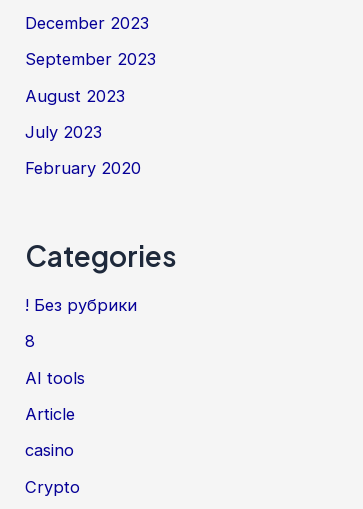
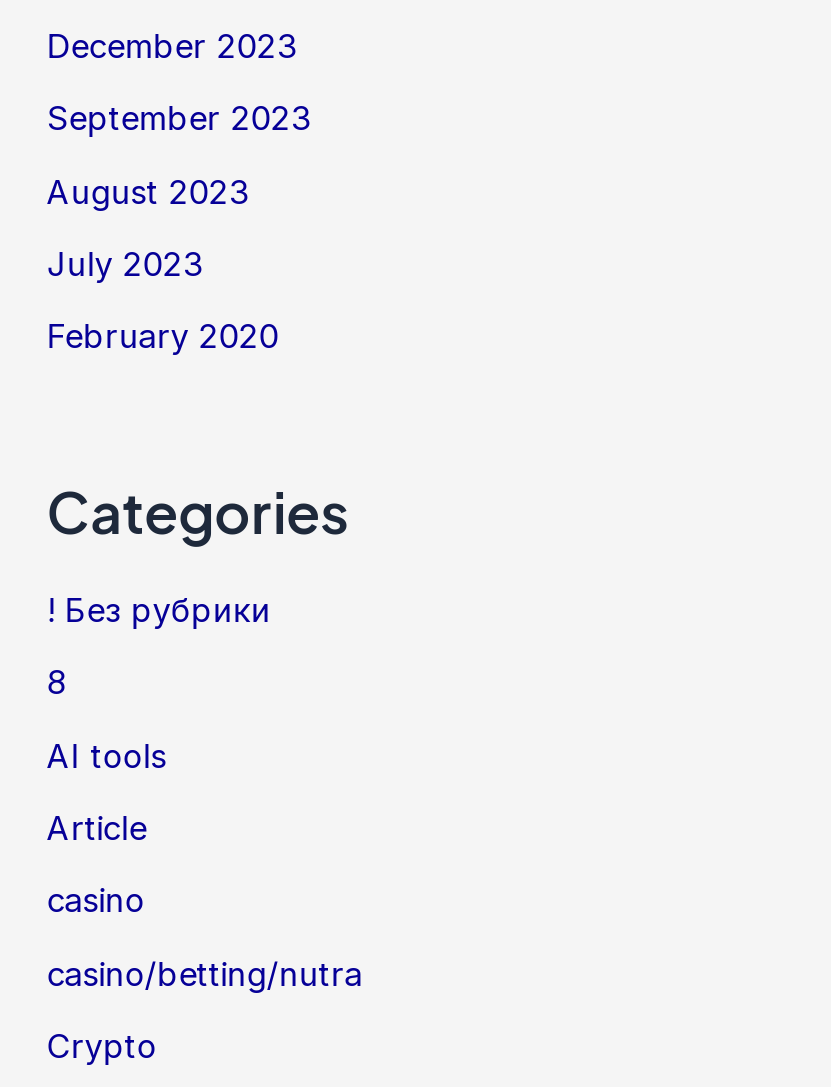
+ casino/betting/nutra
